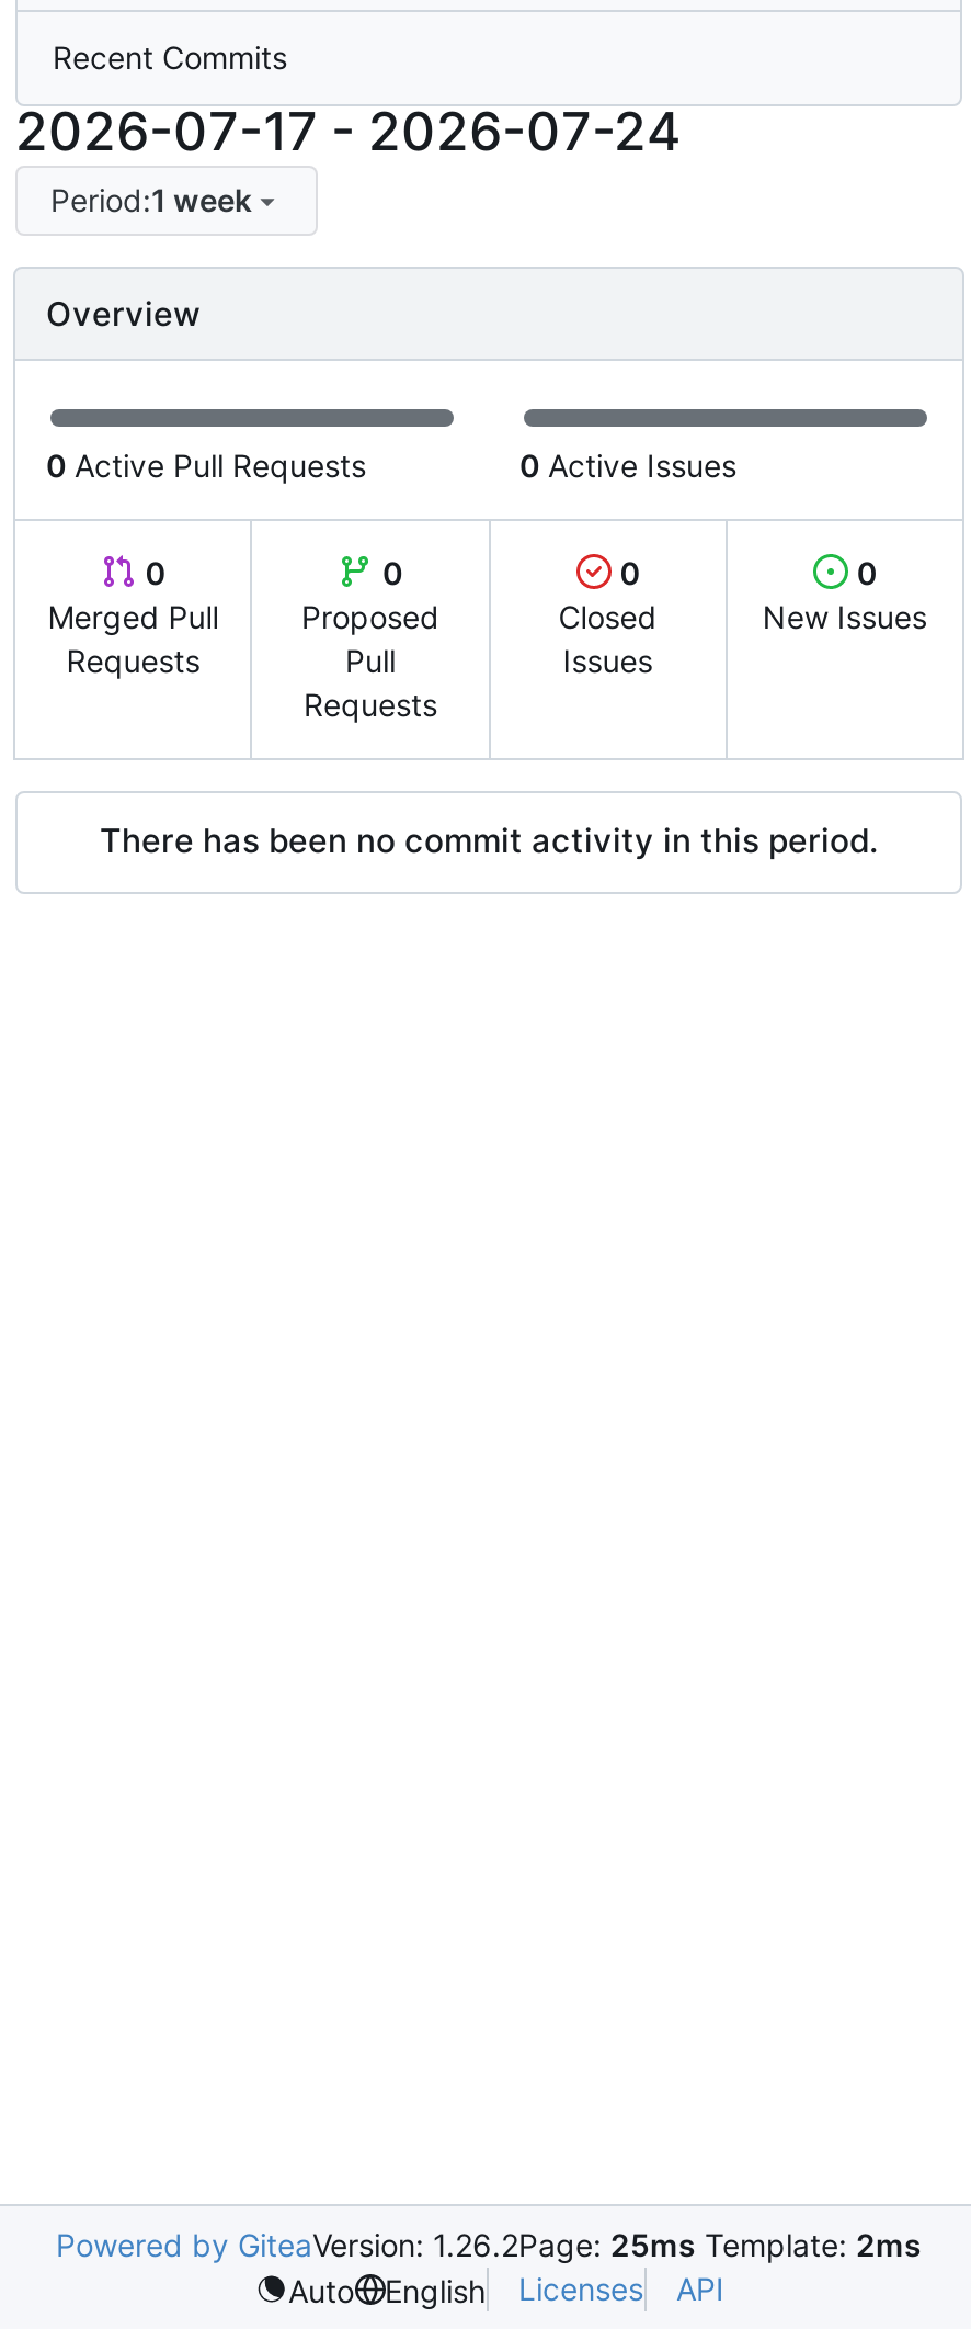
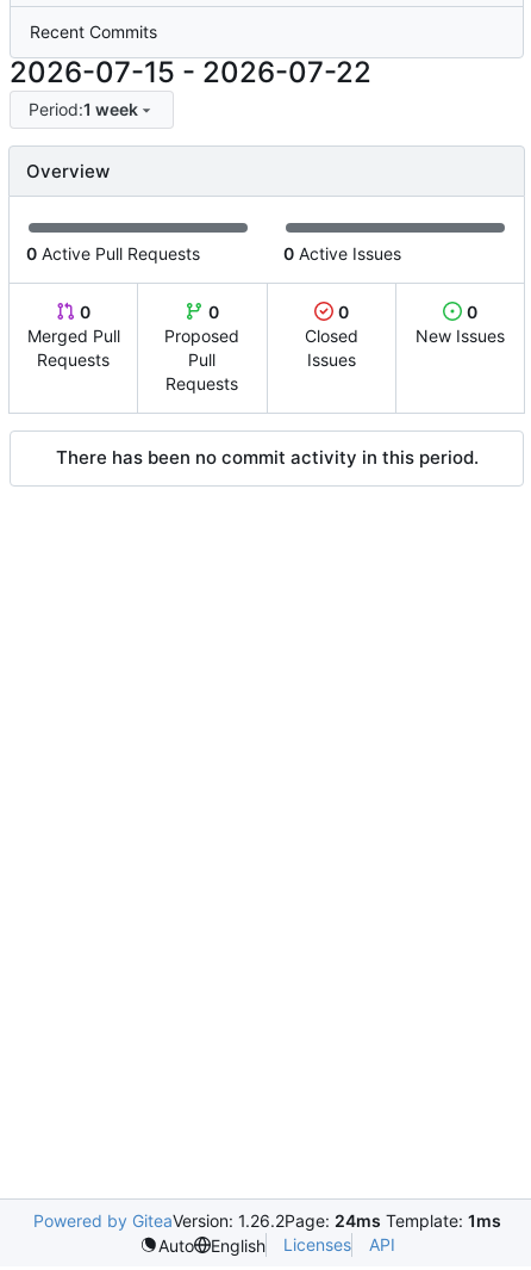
- 2026-07-17 - 2026-07-24
+ 2026-07-15 - 2026-07-22

- Powered by GiteaVersion: 1.26.2Page: 25ms Template: 2ms
+ Powered by GiteaVersion: 1.26.2Page: 24ms Template: 1ms
